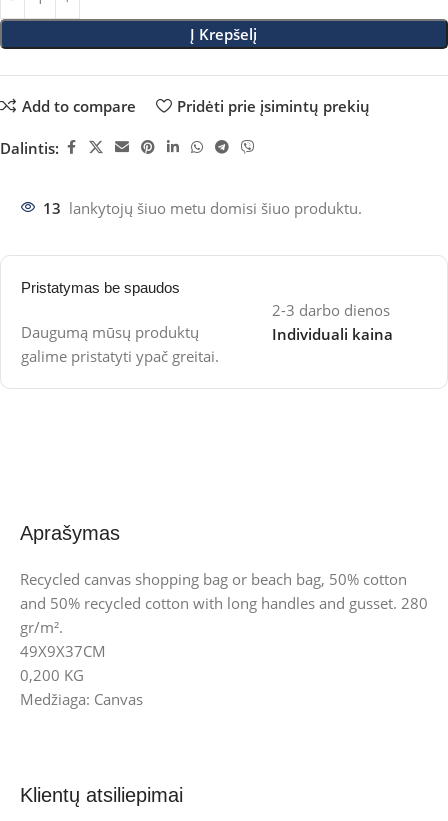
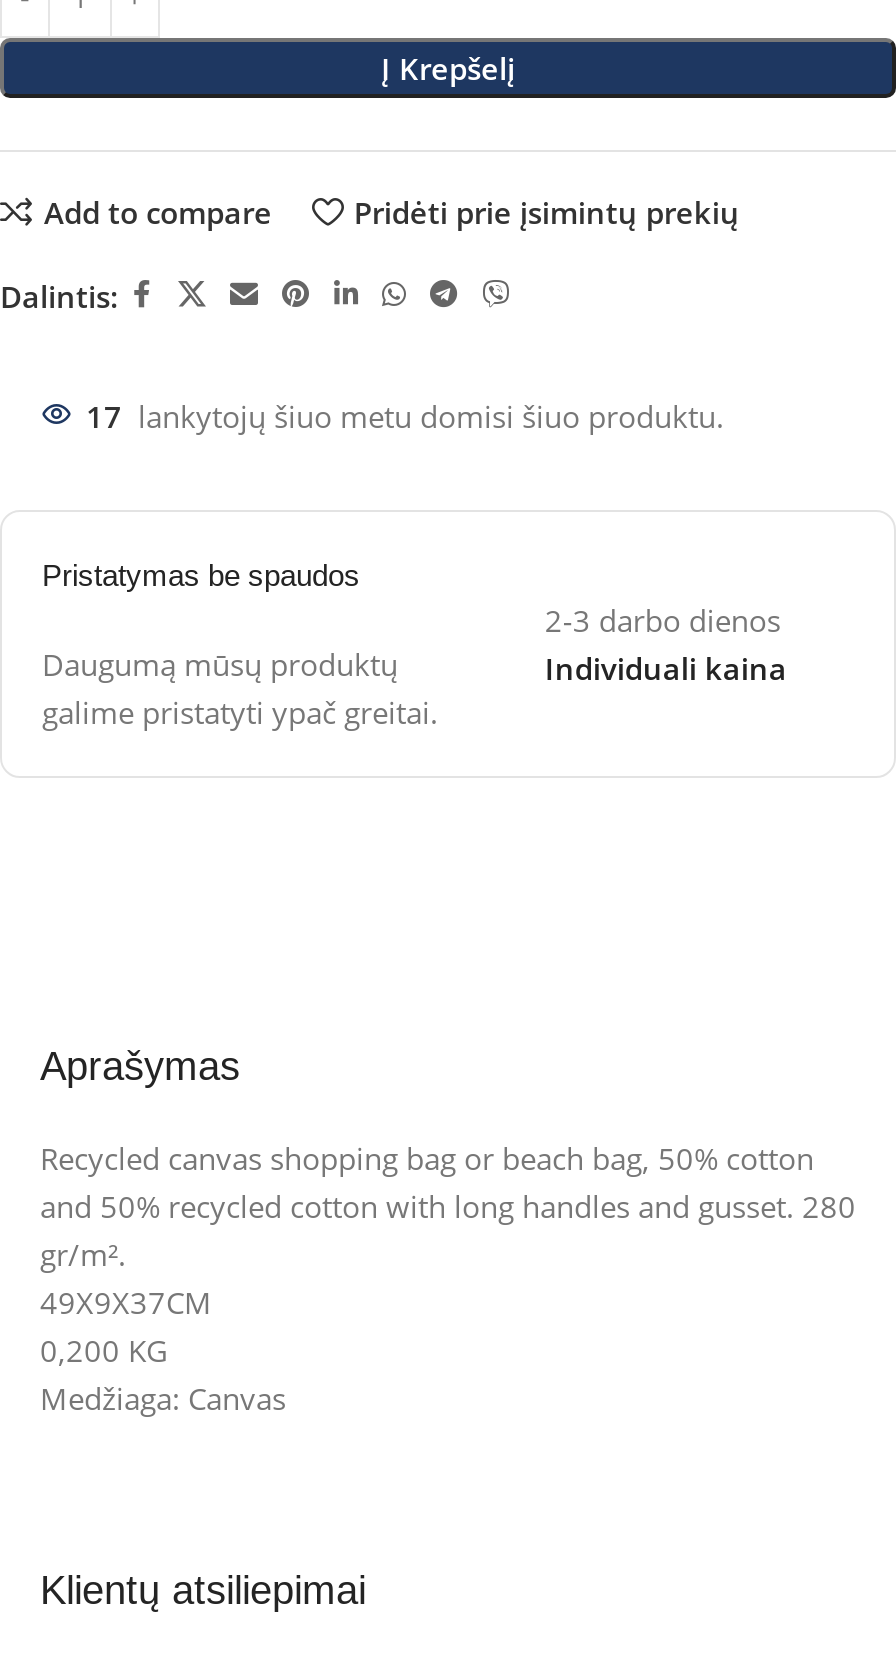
- 13 lankytojų šiuo metu domisi šiuo produktu.
+ 17 lankytojų šiuo metu domisi šiuo produktu.
